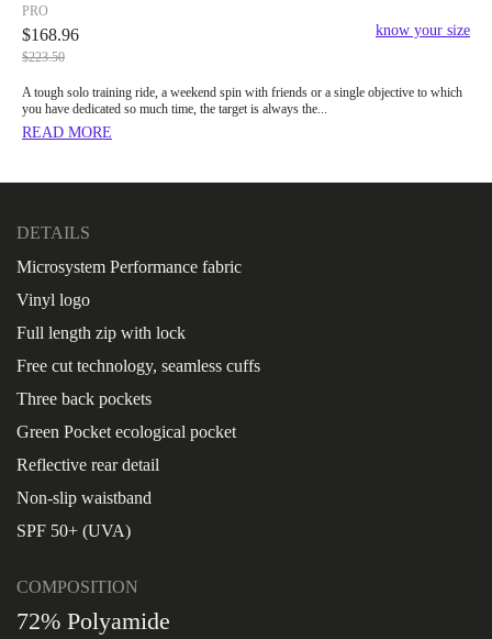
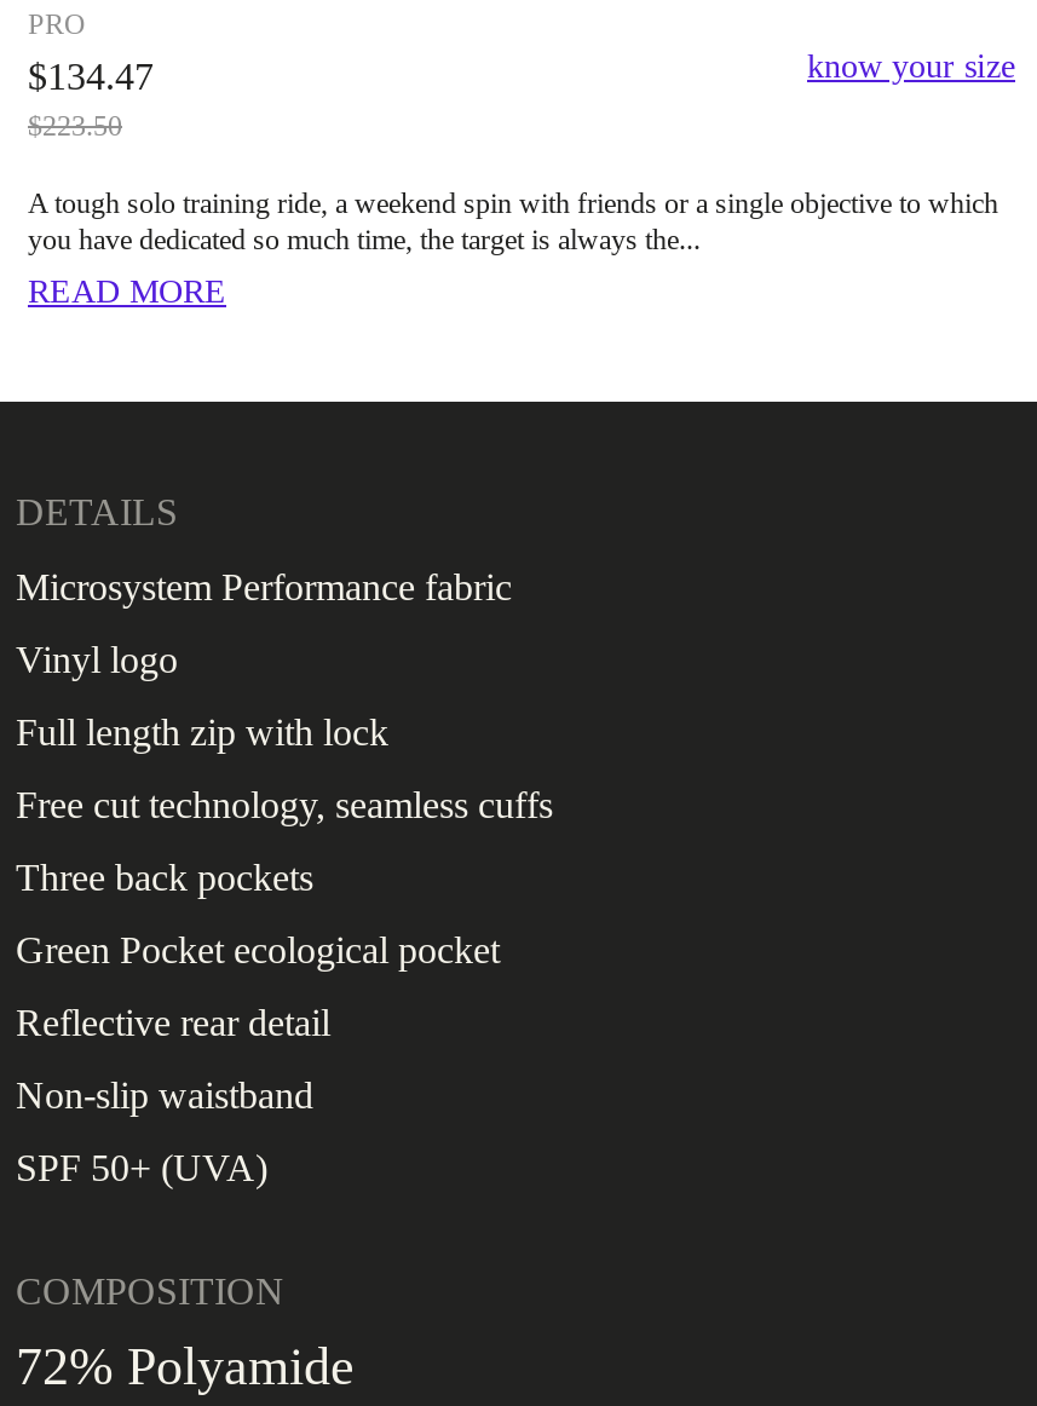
- $168.96
+ $134.47
